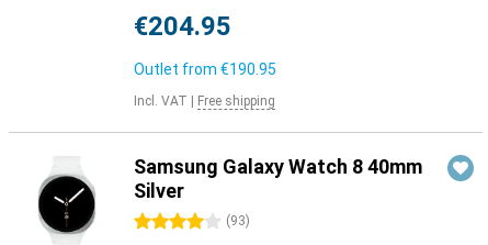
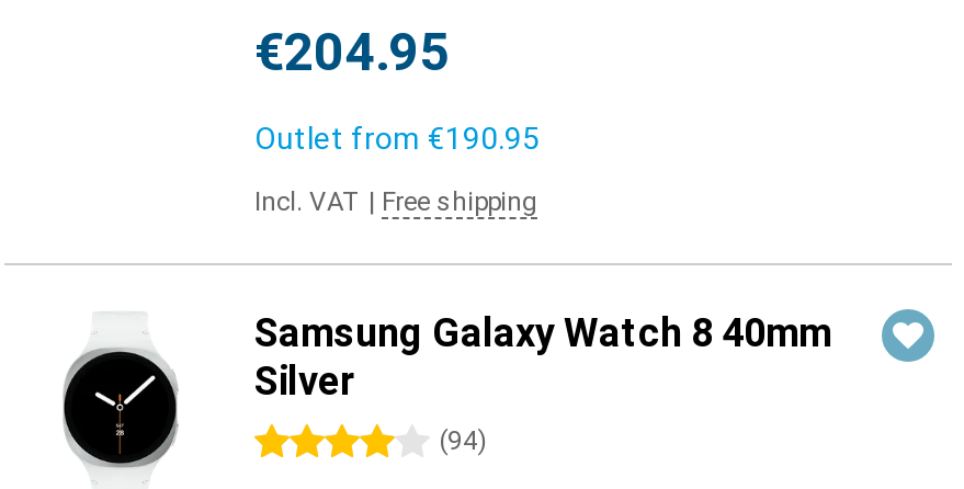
- (93)
+ (94)
